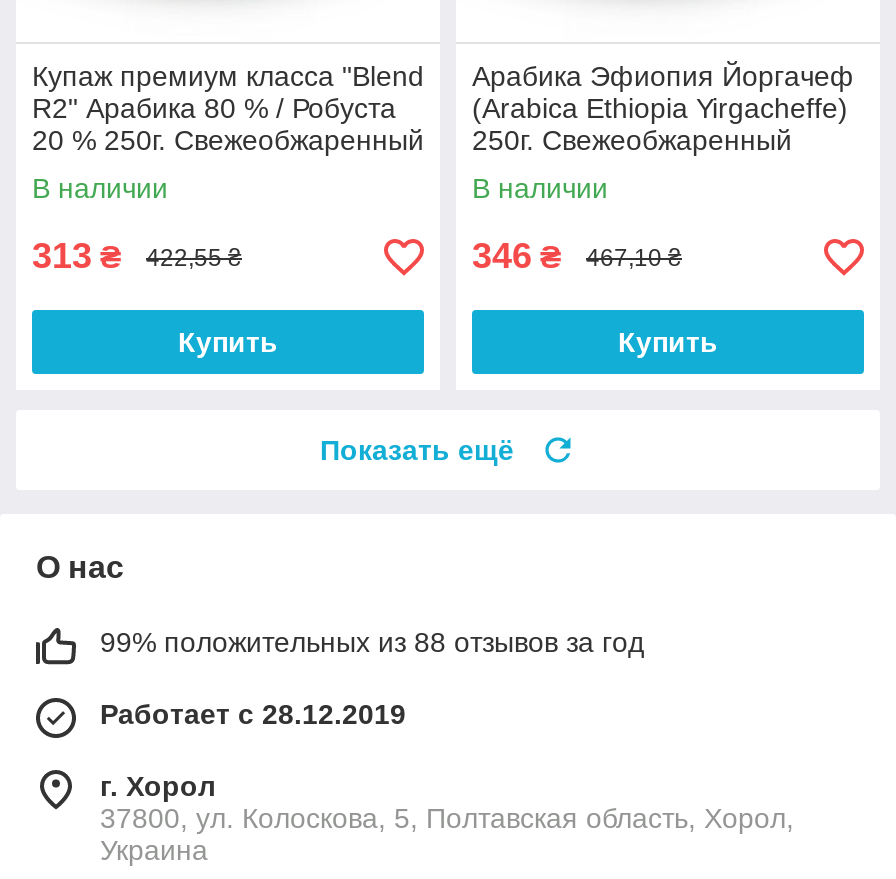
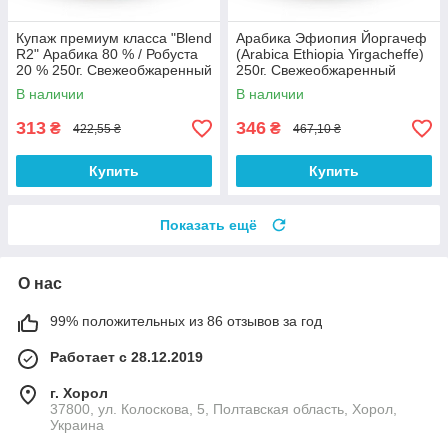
- 99% положительных из 88 отзывов за год
+ 99% положительных из 86 отзывов за год
